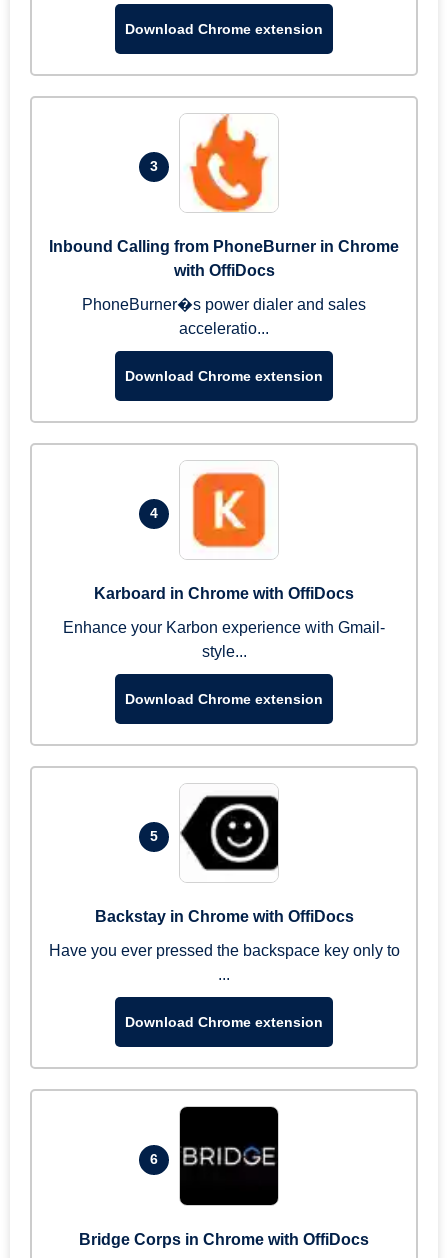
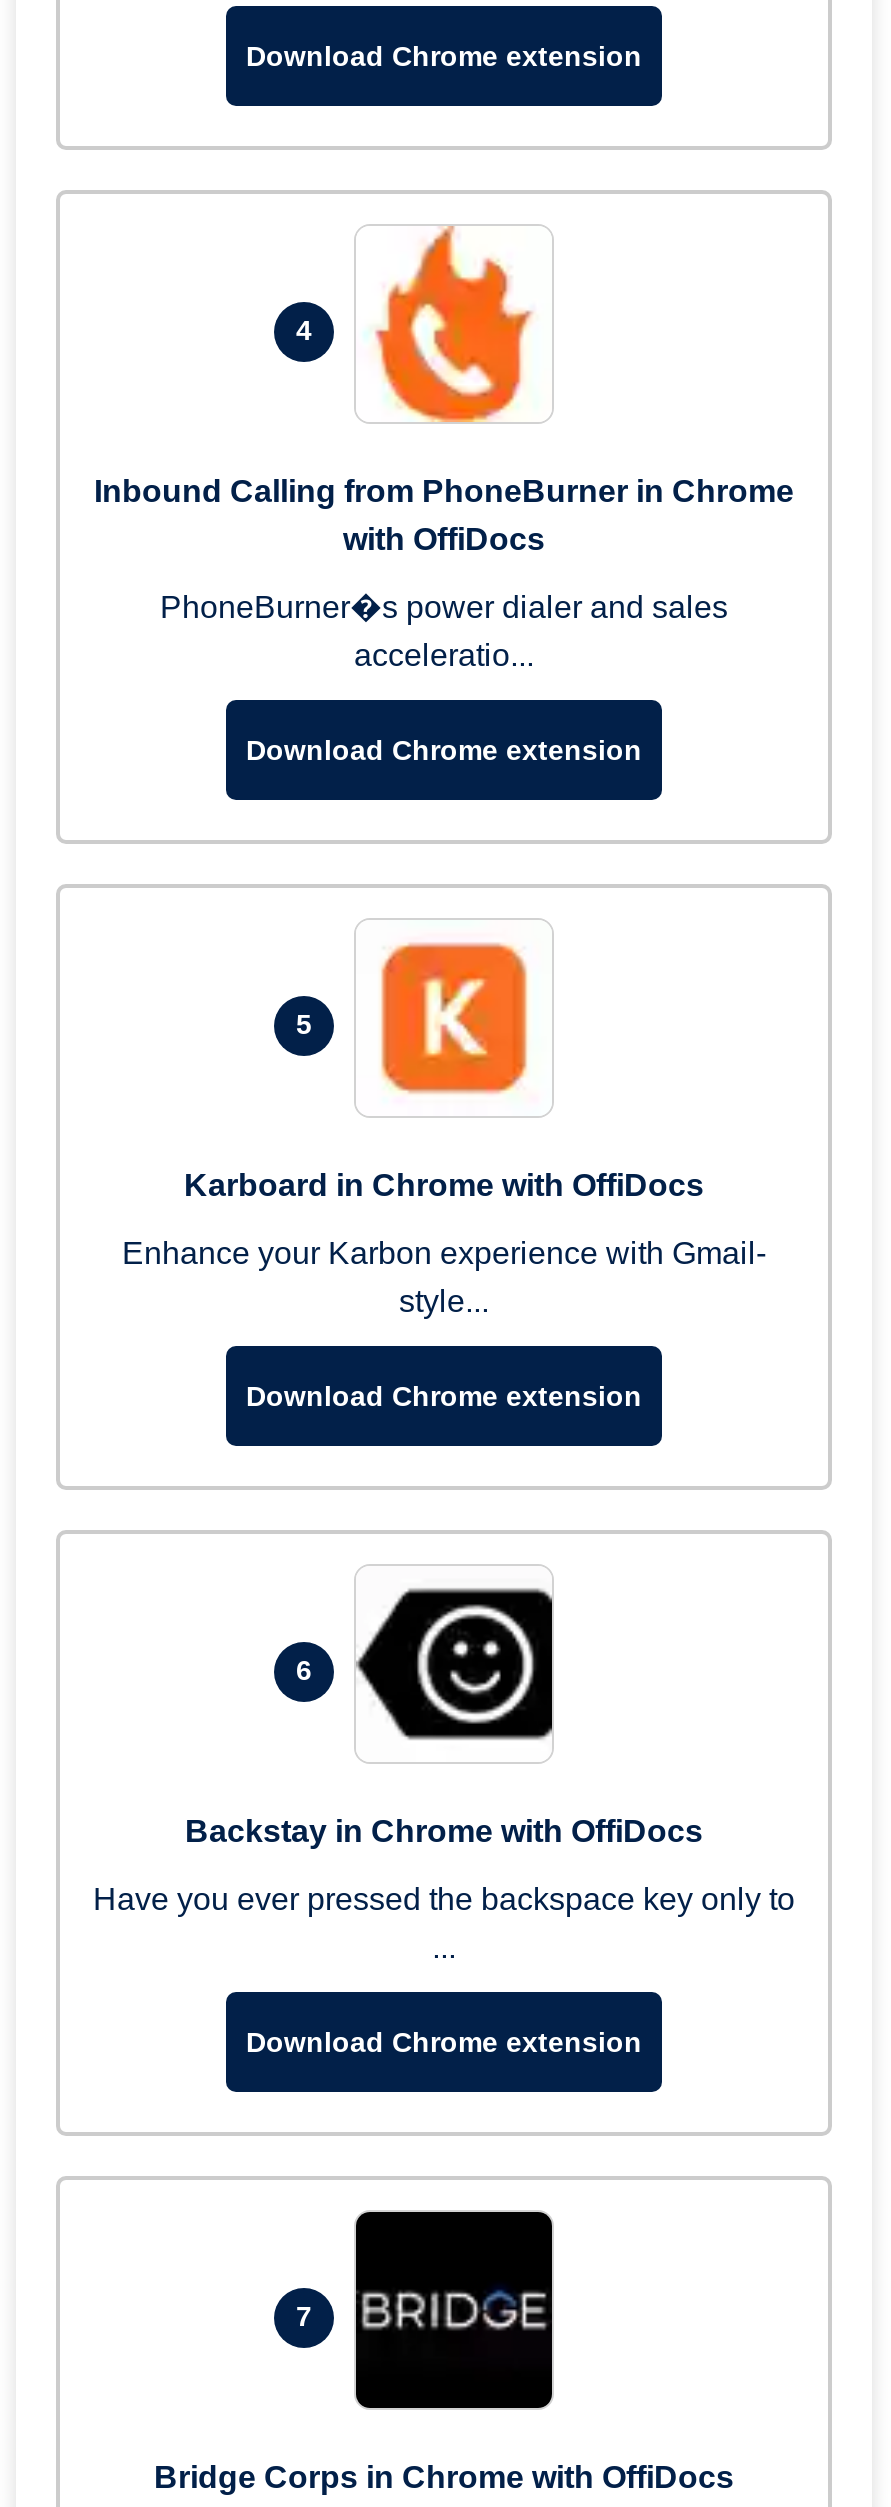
- 3
+ 4

- 4
+ 5

- 5
+ 6

- 6
+ 7
